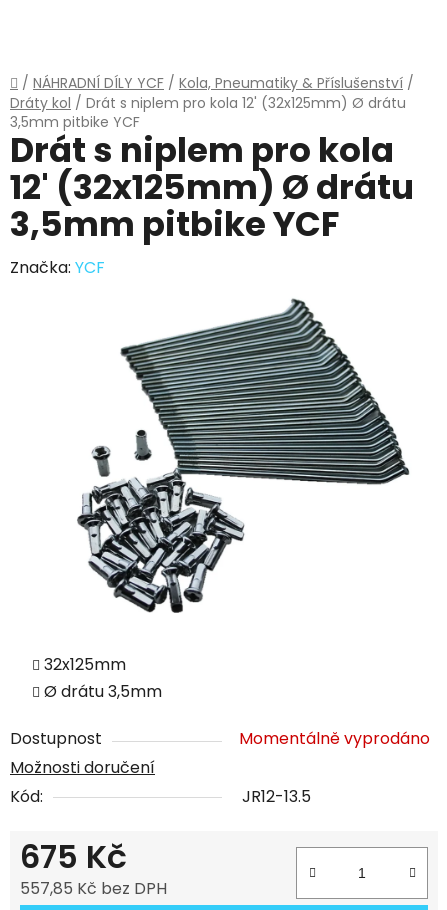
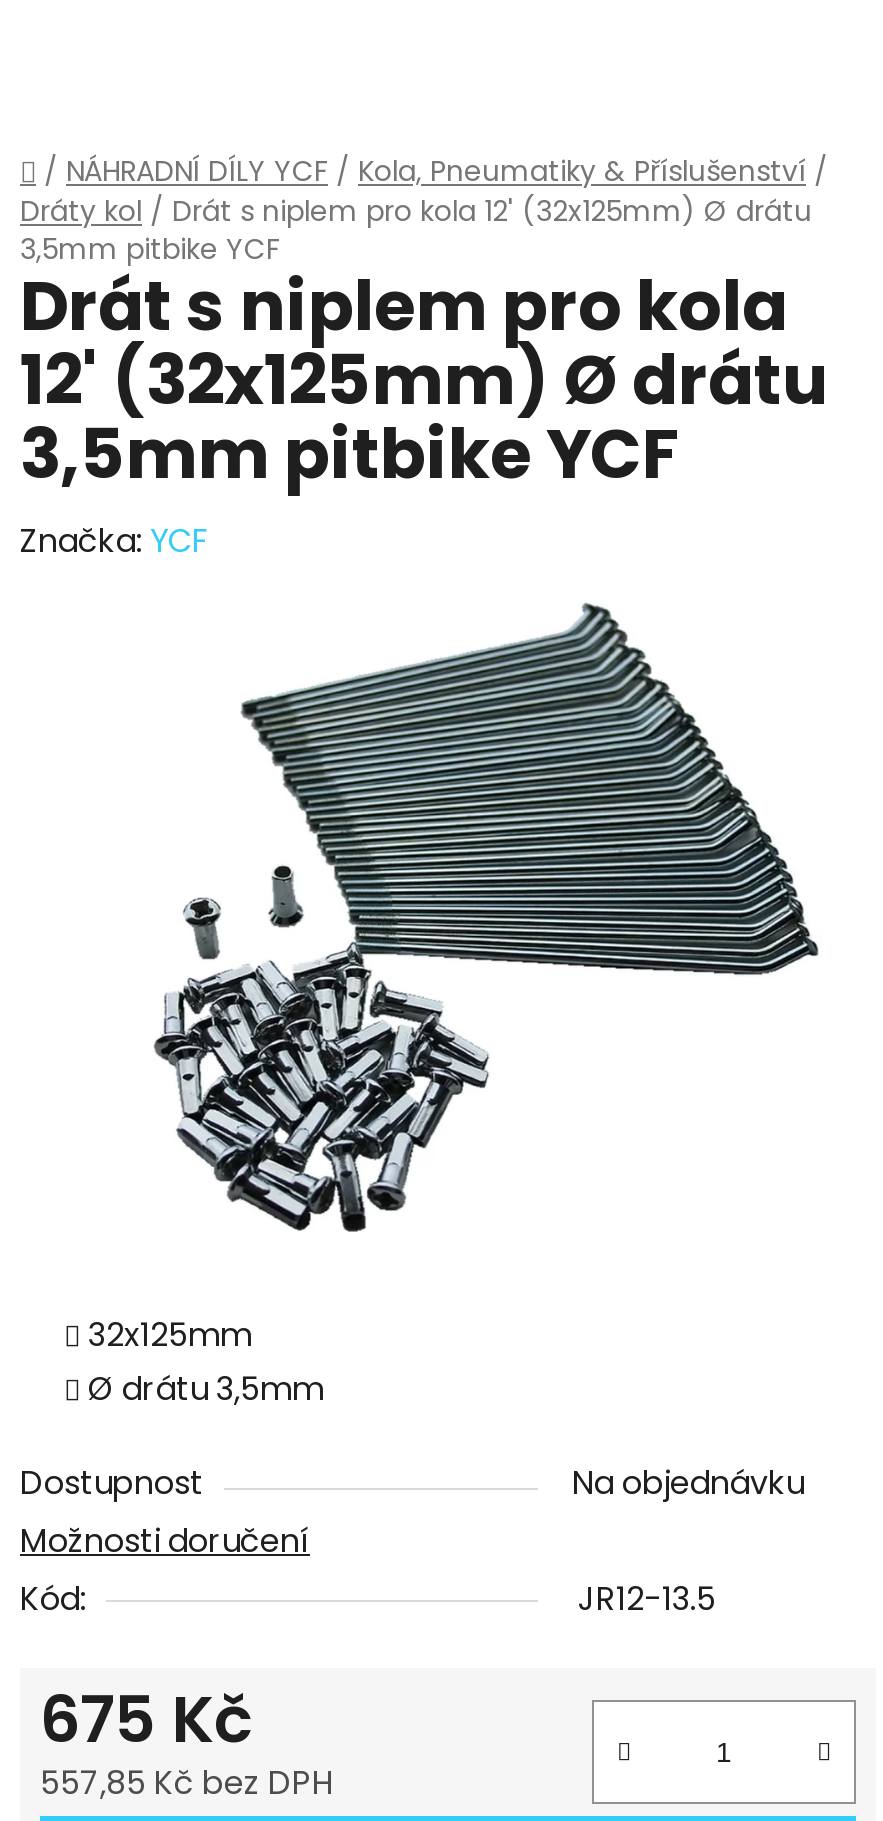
- Momentálně vyprodáno
+ Na objednávku
